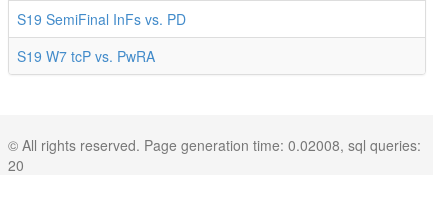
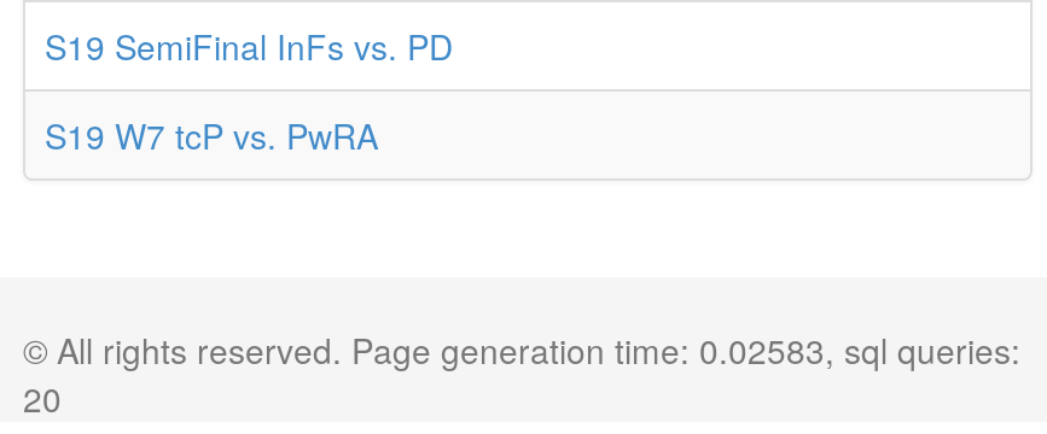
- © All rights reserved. Page generation time: 0.02008, sql queries:
+ © All rights reserved. Page generation time: 0.02583, sql queries:
